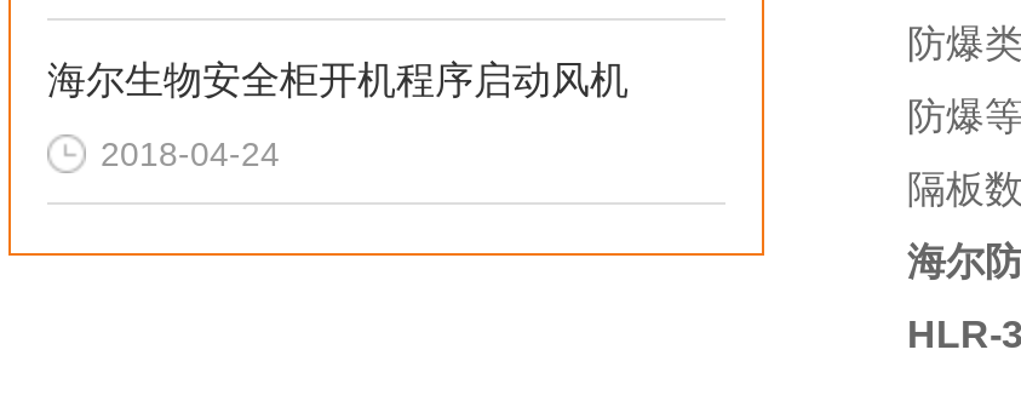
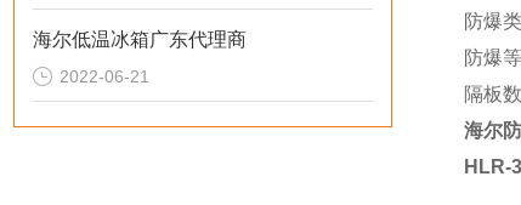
- 海尔生物安全柜开机程序启动风机
+ 海尔低温冰箱广东代理商

- 2018-04-24
+ 2022-06-21
